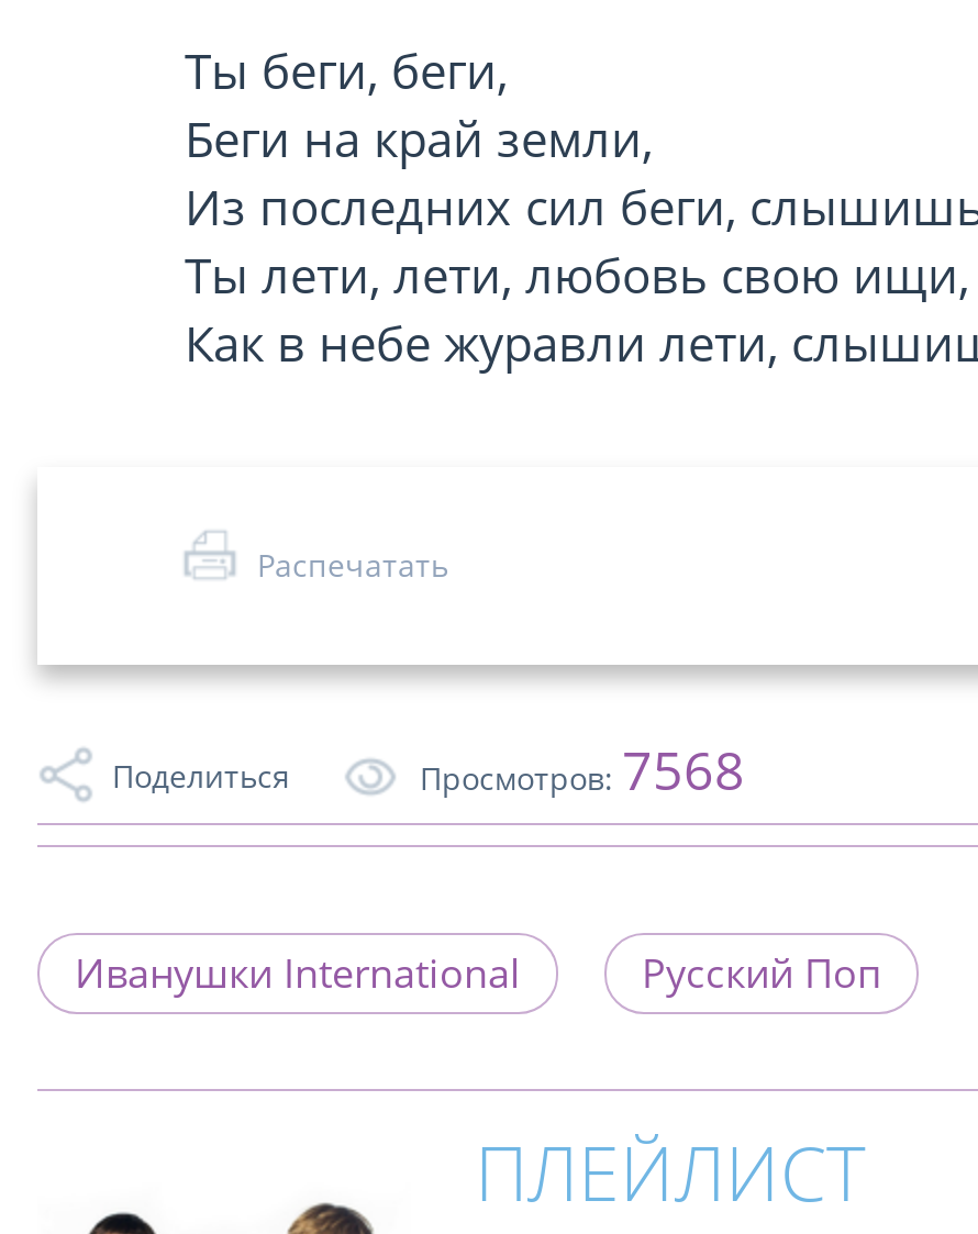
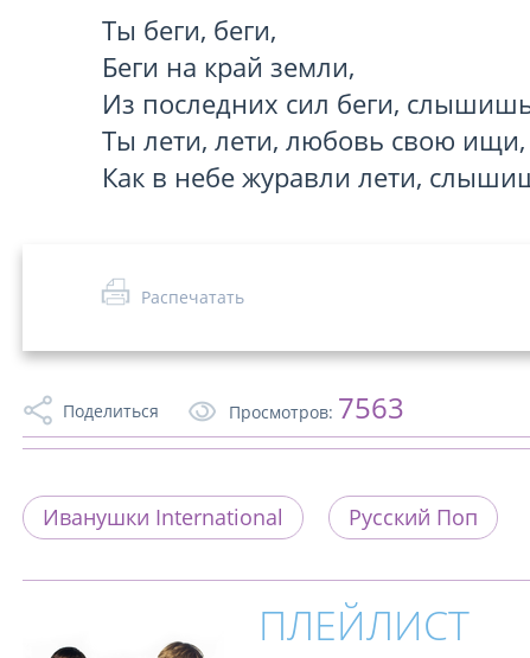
- Просмотров: 7568
+ Просмотров: 7563
